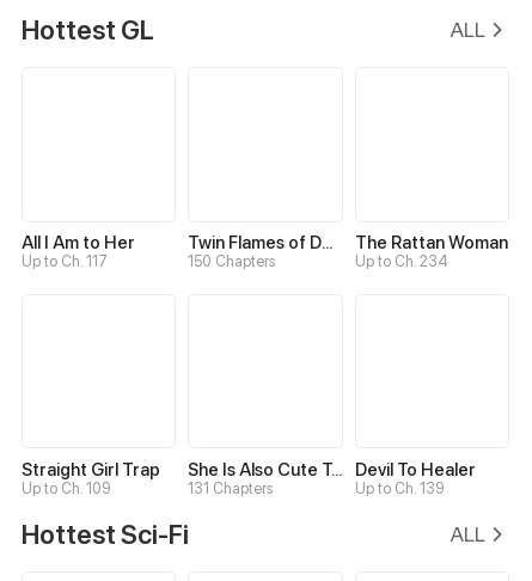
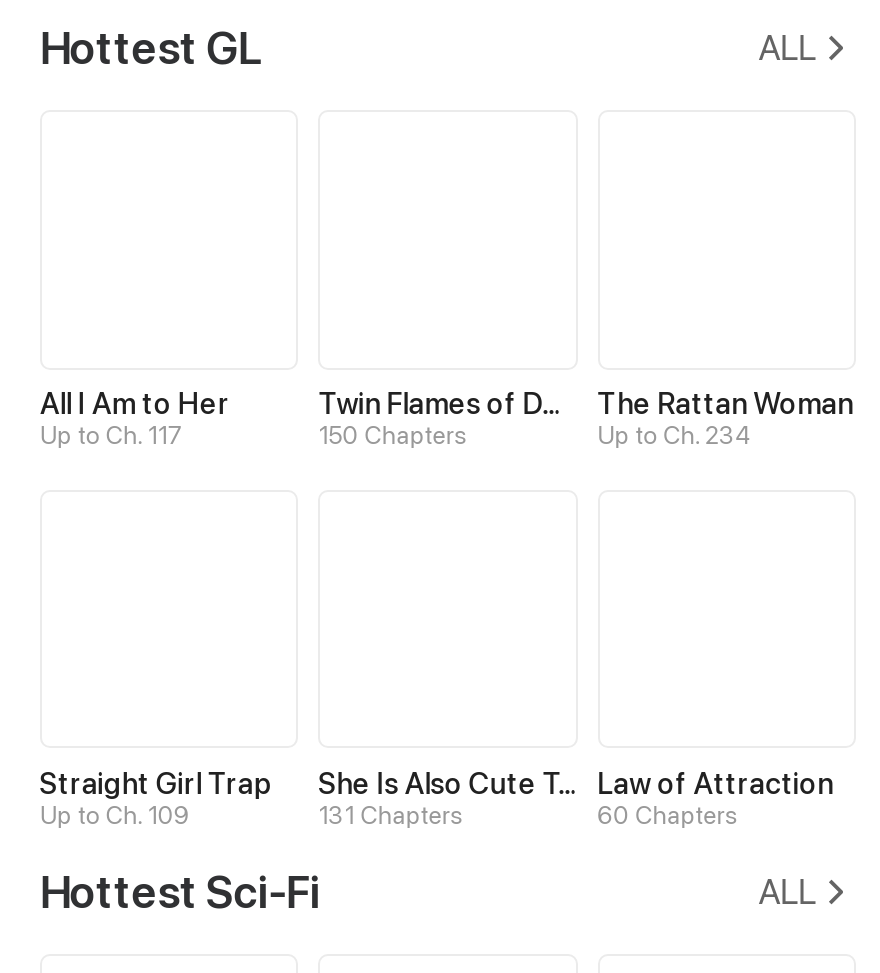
- Devil To Healer
- Up to Ch. 139
+ Law of Attraction
+ 60 Chapters
